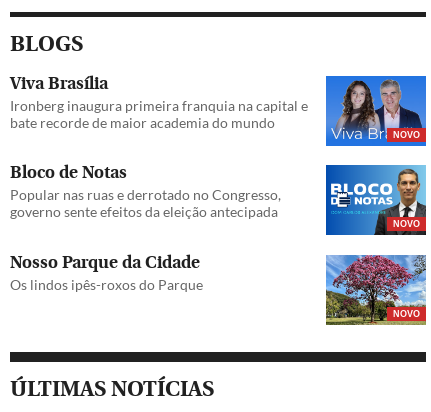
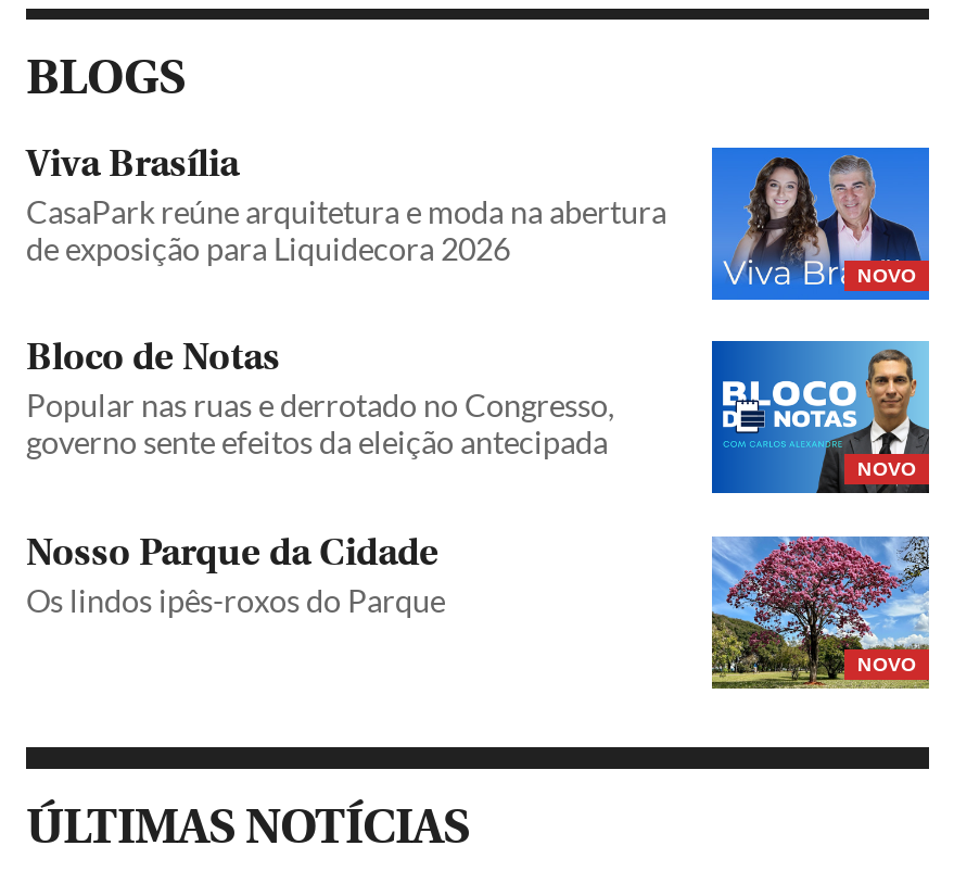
- Ironberg inaugura primeira franquia na capital e
- bate recorde de maior academia do mundo
+ CasaPark reúne arquitetura e moda na abertura
+ de exposição para Liquidecora 2026
